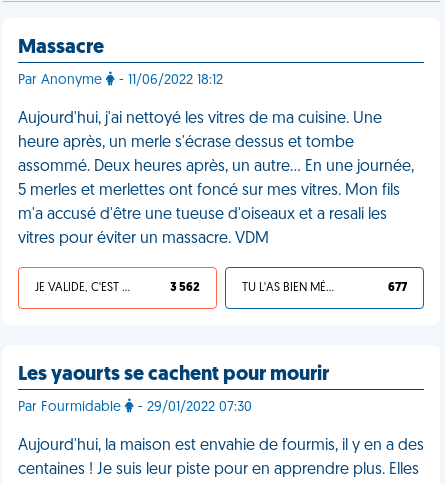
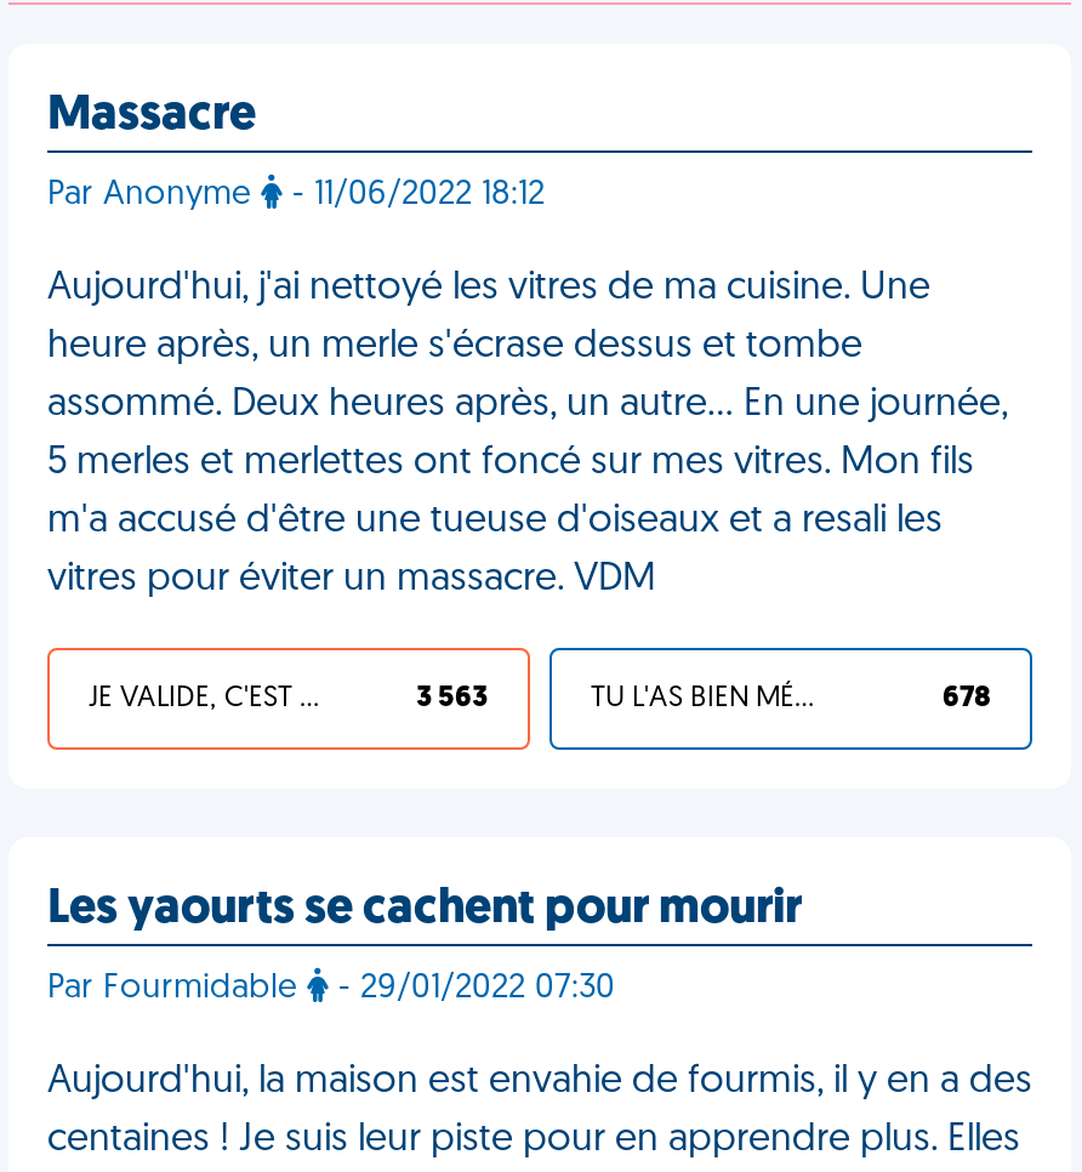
- 3 562
+ 3 563

- 677
+ 678
